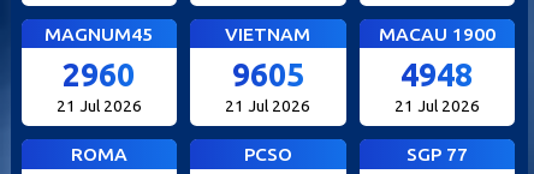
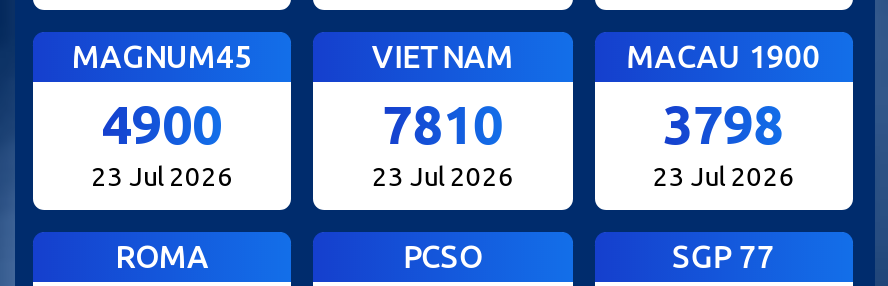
- 2960
+ 4900

- 9605
+ 7810

- 4948
+ 3798

- 21 Jul 2026
+ 23 Jul 2026

- 21 Jul 2026
+ 23 Jul 2026

- 21 Jul 2026
+ 23 Jul 2026
